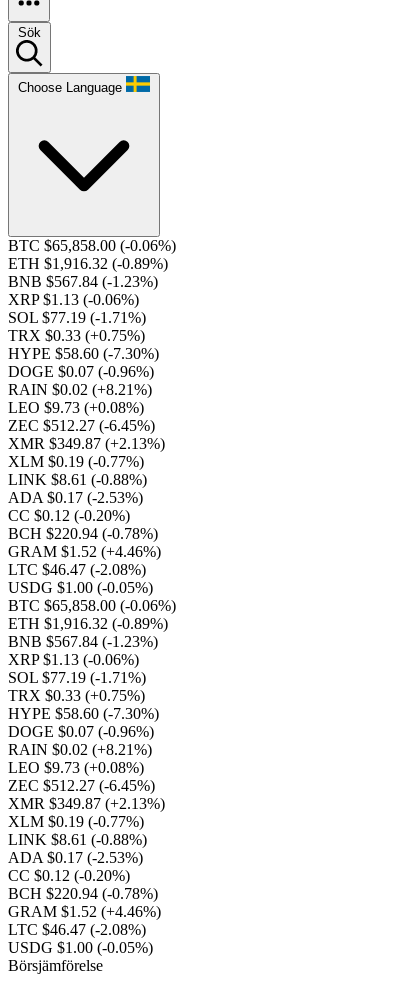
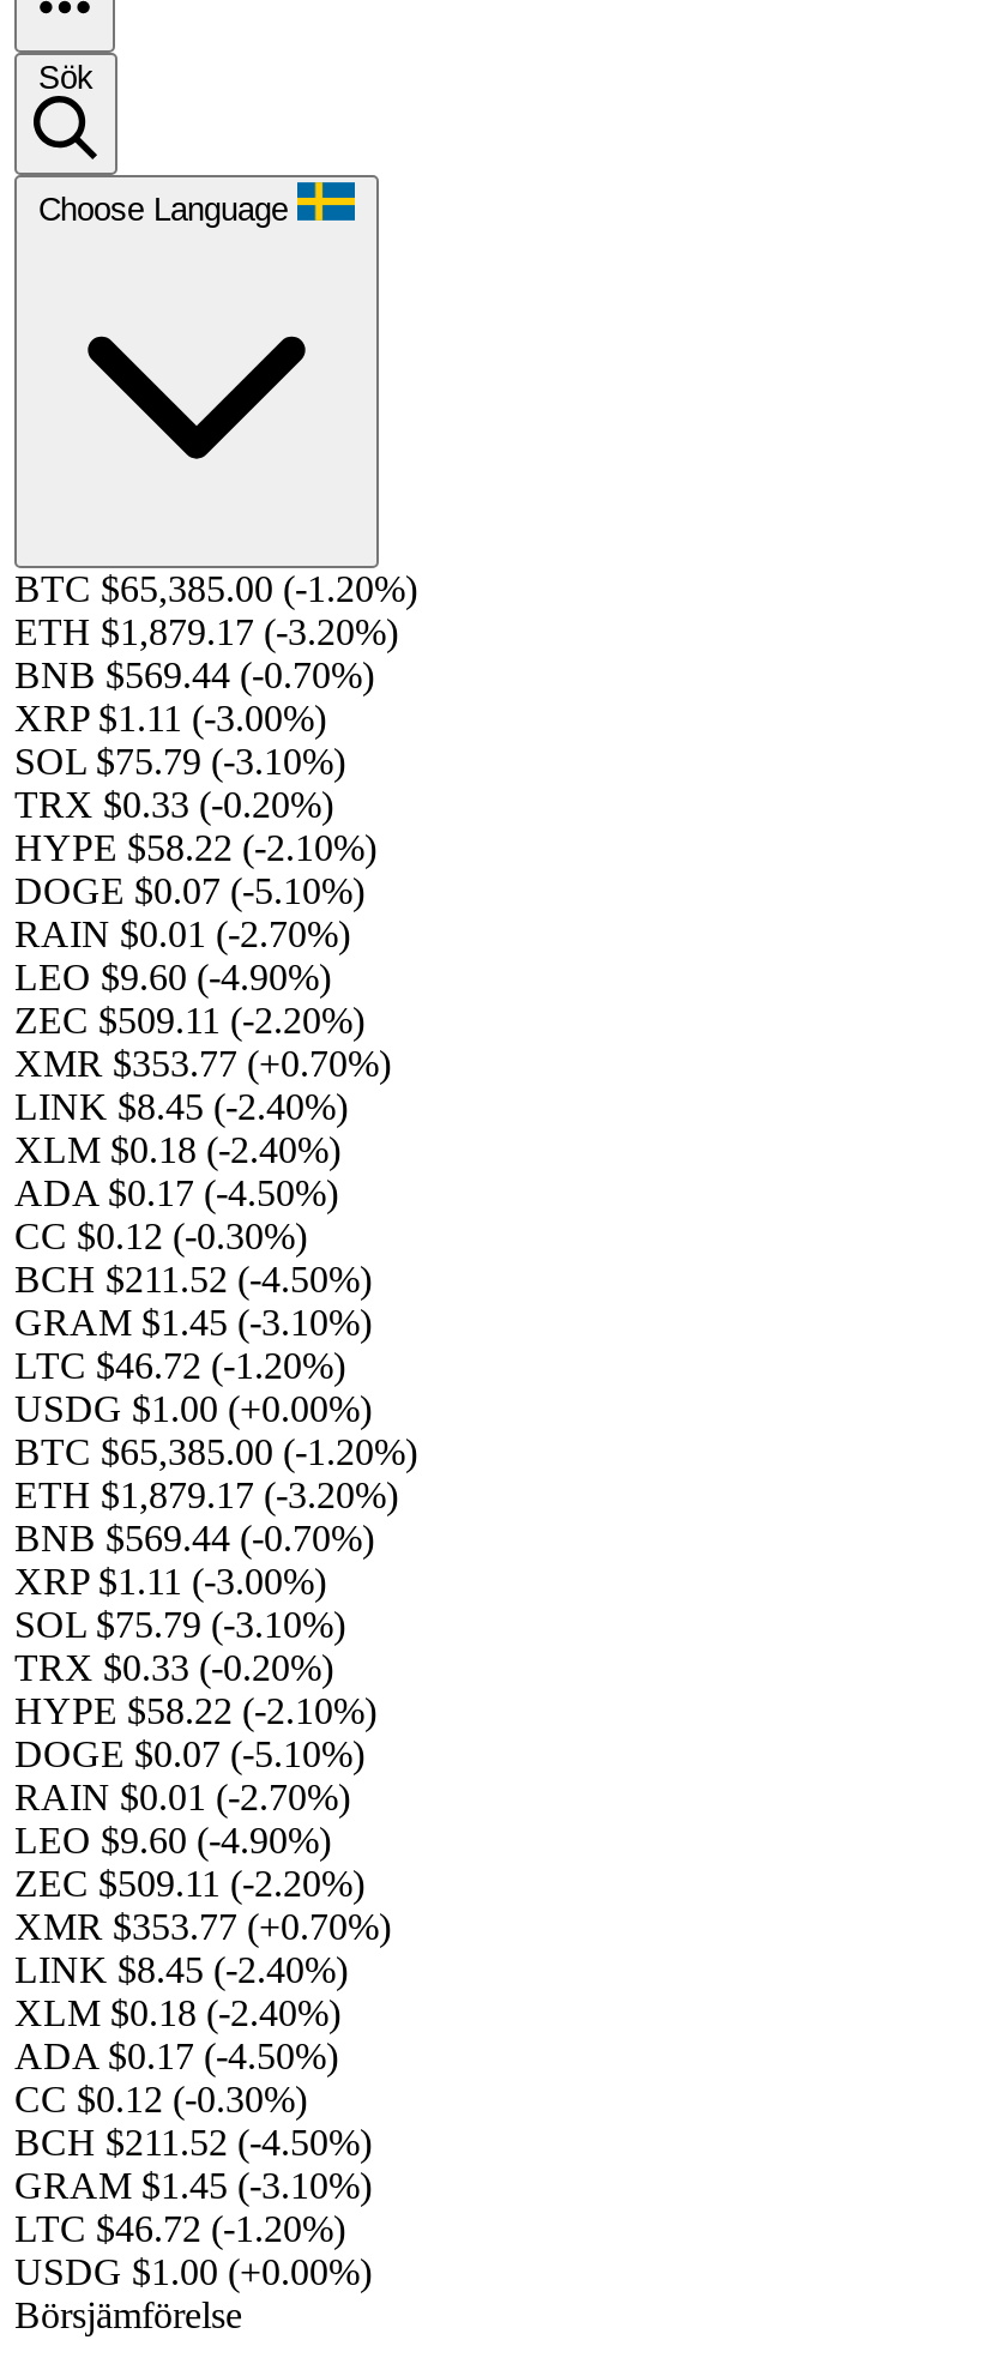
- BTC $65,858.00(-0.06%)
- ETH $1,916.32 (-0.89%)
- BNB $567.84 (-1.23%)
- XRP $1.13 (-0.06%)
- SOL $77.19 (-1.71%)
- TRX $0.33 (+0.75%)
- HYPE $58.60 (-7.30%)
- DOGE $0.07 (-0.96%)
- RAIN $0.02 (+8.21%)
- LEO $9.73 (+0.08%)
- ZEC $512.27 (-6.45%)
- XMR $349.87(+2.13%)
- XLM $0.19 (-0.77%)
- LINK $8.61 (-0.88%)
- ADA $0.17 (-2.53%)
- CC $0.12 (-0.20%)
- BCH $220.94 (-0.78%)
- GRAM $1.52 (+4.46%)
- LTC $46.47 (-2.08%)
- USDG $1.00(-0.05%)
- BTC $65,858.00 (-0.06%)
- ETH $1,916.32 (-0.89%)
- BNB $567.84 (-1.23%)
- XRP $1.13 (-0.06%)
- SOL $77.19 (-1.71%)
- TRX $0.33 (+0.75%)
- HYPE $58.60 (-7.30%)
- DOGE $0.07 (-0.96%)
- RAIN $0.02 (+8.21%)
- LEO $9.73 (+0.08%)
- ZEC $512.27 (-6.45%)
- XMR $349.87(+2.13%)
- XLM $0.19 (-0.77%)
- LINK $8.61 (-0.88%)
- ADA $0.17 (-2.53%)
- CC $0.12 (-0.20%)
- BCH $220.94 (-0.78%)
- GRAM $1.52 (+4.46%)
- LTC $46.47 (-2.08%)
- USDG $1.00(-0.05%)
+ BTC $65,385.00(-1.20%)
+ ETH $1,879.17 (-3.20%)
+ BNB $569.44 (-0.70%)
+ XRP $1.11 (-3.00%)
+ SOL $75.79 (-3.10%)
+ TRX $0.33 (-0.20%)
+ HYPE $58.22 (-2.10%)
+ DOGE $0.07 (-5.10%)
+ RAIN $0.01 (-2.70%)
+ LEO $9.60 (-4.90%)
+ ZEC $509.11 (-2.20%)
+ XMR $353.77(+0.70%)
+ LINK $8.45 (-2.40%)
+ XLM $0.18 (-2.40%)
+ ADA $0.17 (-4.50%)
+ CC $0.12 (-0.30%)
+ BCH $211.52 (-4.50%)
+ GRAM $1.45 (-3.10%)
+ LTC $46.72 (-1.20%)
+ USDG $1.00(+0.00%)
+ BTC $65,385.00 (-1.20%)
+ ETH $1,879.17 (-3.20%)
+ BNB $569.44 (-0.70%)
+ XRP $1.11 (-3.00%)
+ SOL $75.79 (-3.10%)
+ TRX $0.33 (-0.20%)
+ HYPE $58.22 (-2.10%)
+ DOGE $0.07 (-5.10%)
+ RAIN $0.01 (-2.70%)
+ LEO $9.60 (-4.90%)
+ ZEC $509.11 (-2.20%)
+ XMR $353.77(+0.70%)
+ LINK $8.45 (-2.40%)
+ XLM $0.18 (-2.40%)
+ ADA $0.17 (-4.50%)
+ CC $0.12 (-0.30%)
+ BCH $211.52 (-4.50%)
+ GRAM $1.45 (-3.10%)
+ LTC $46.72 (-1.20%)
+ USDG $1.00(+0.00%)
